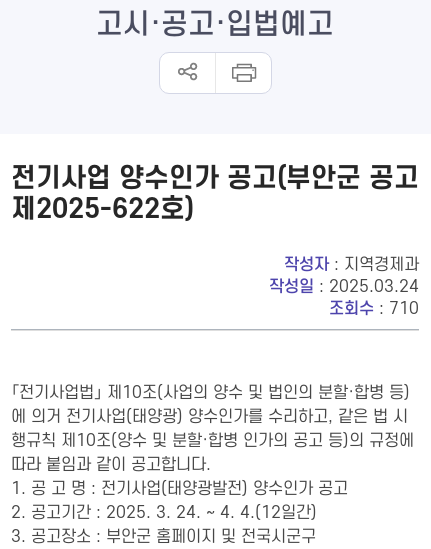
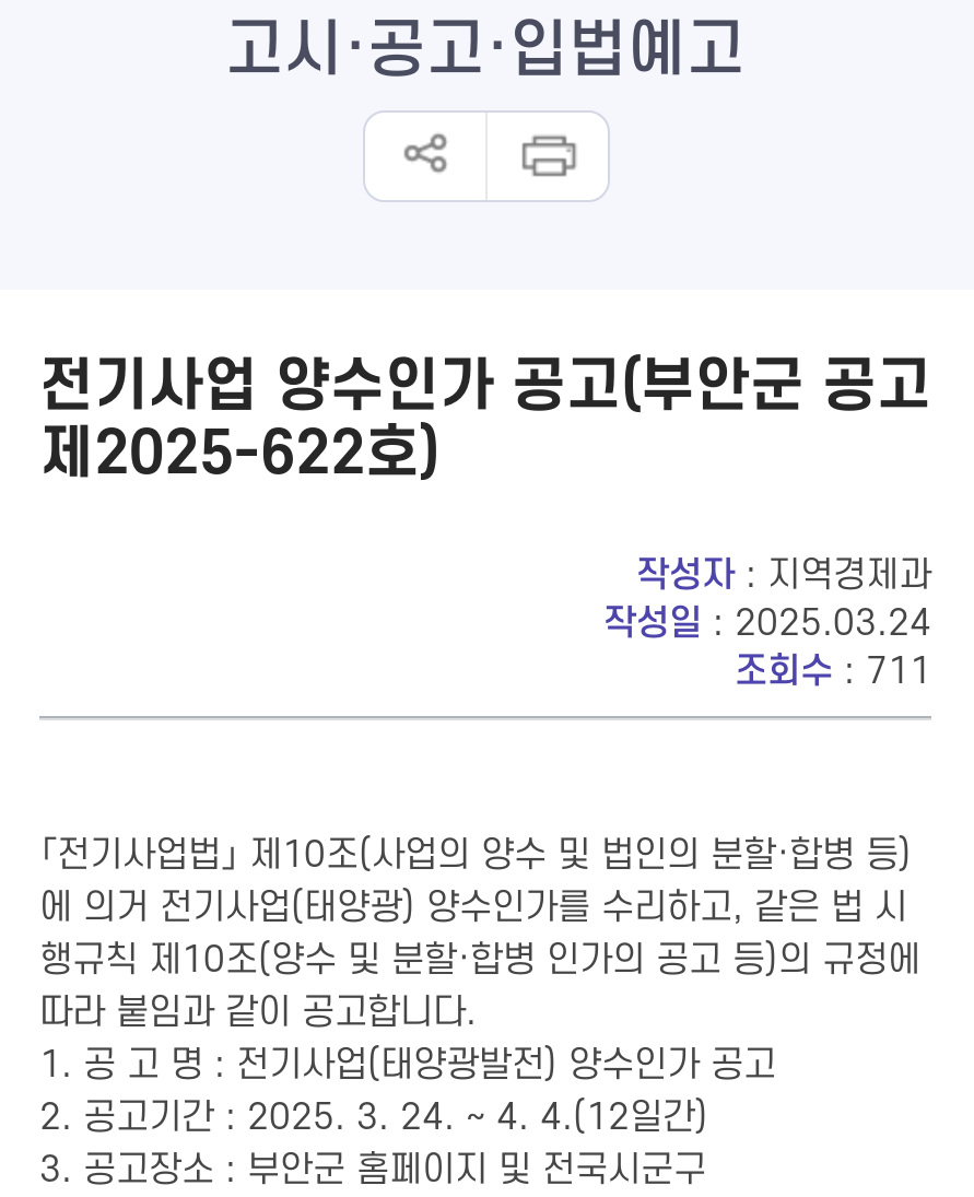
- 조회수: 710
+ 조회수: 711
